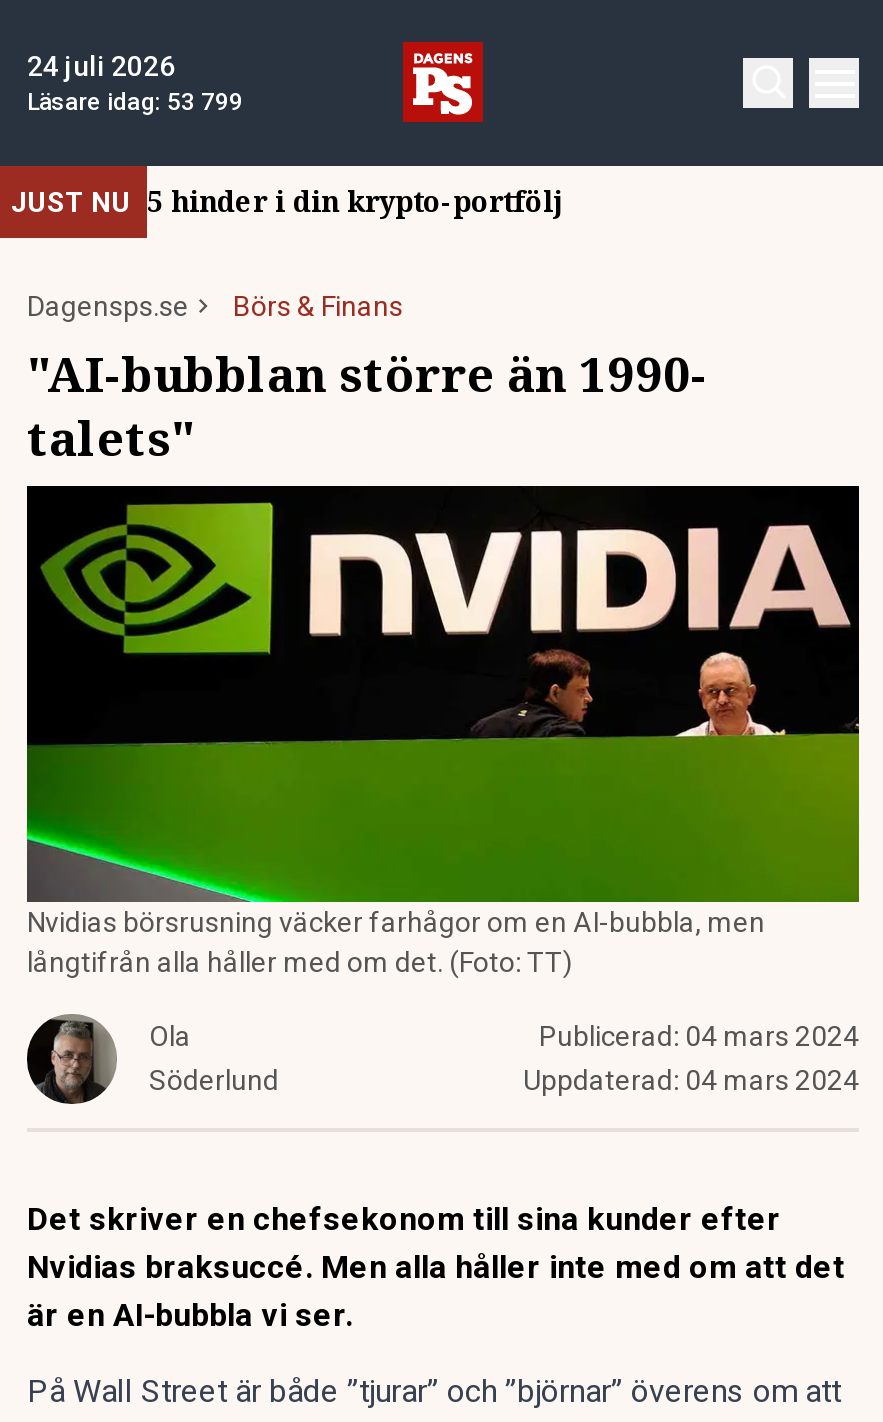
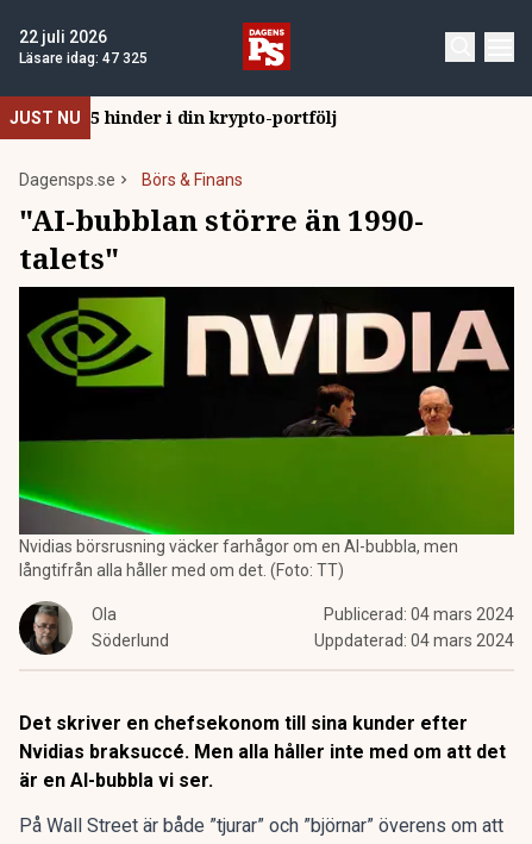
- 24 juli 2026
+ 22 juli 2026

- Läsare idag: 53 799
+ Läsare idag: 47 325
